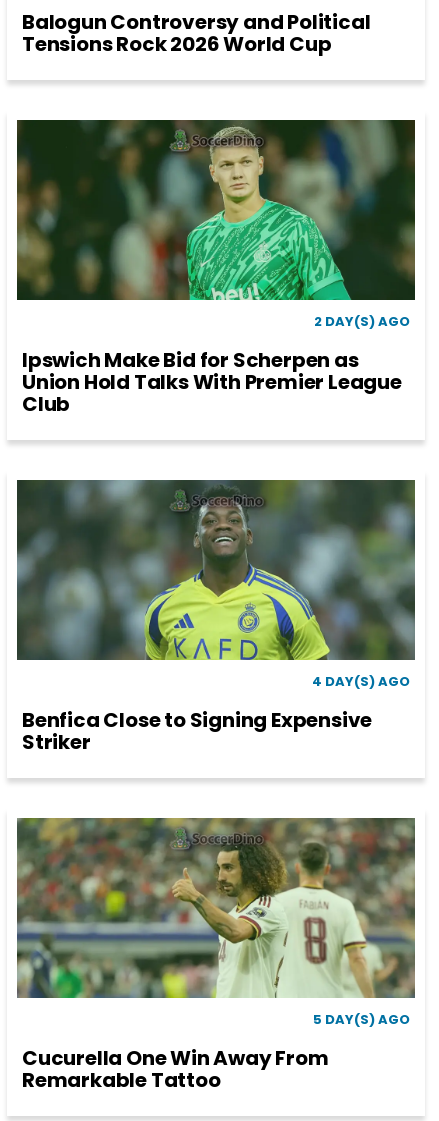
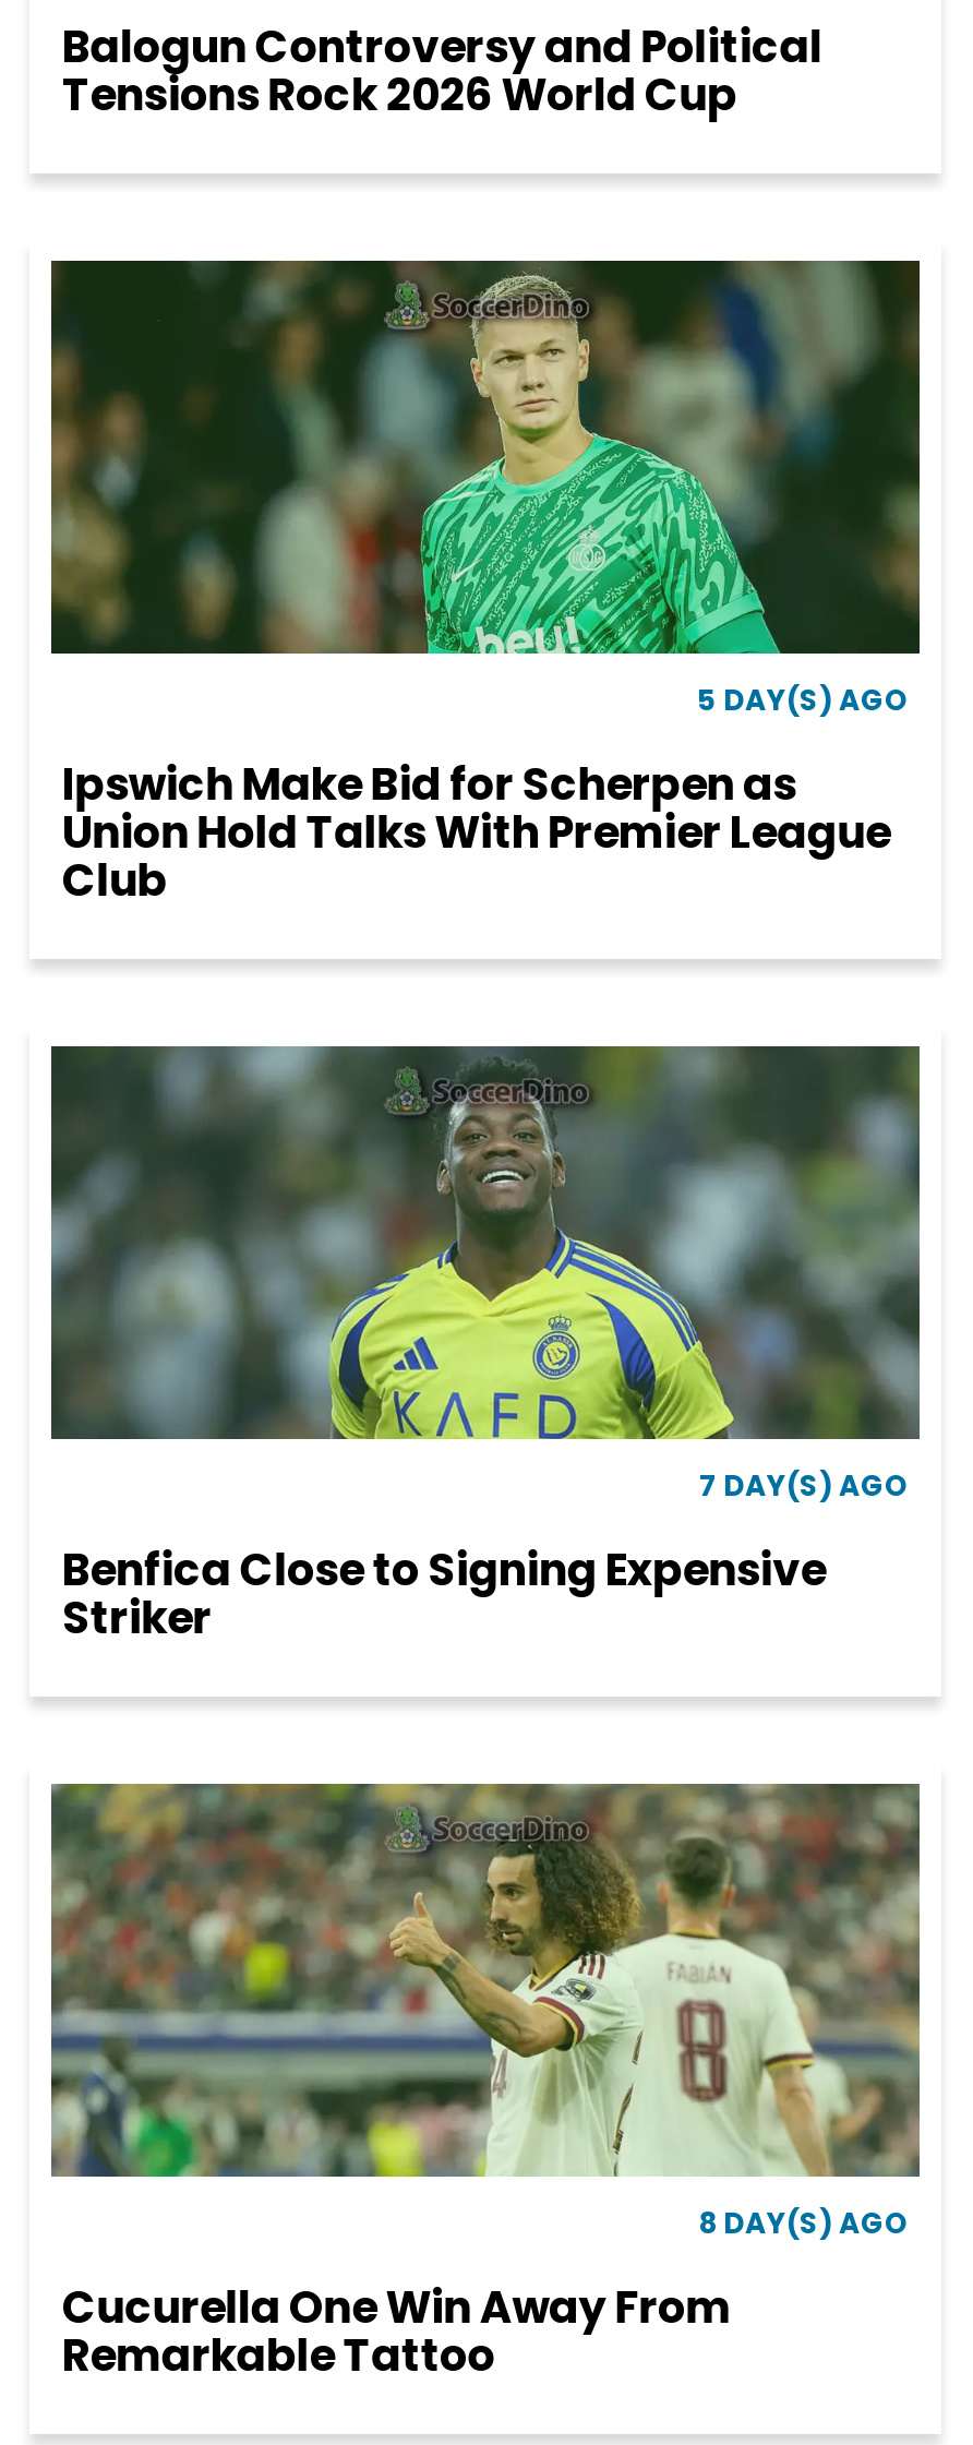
- 2 DAY(S) AGO
+ 5 DAY(S) AGO

- 4 DAY(S) AGO
+ 7 DAY(S) AGO

- 5 DAY(S) AGO
+ 8 DAY(S) AGO
